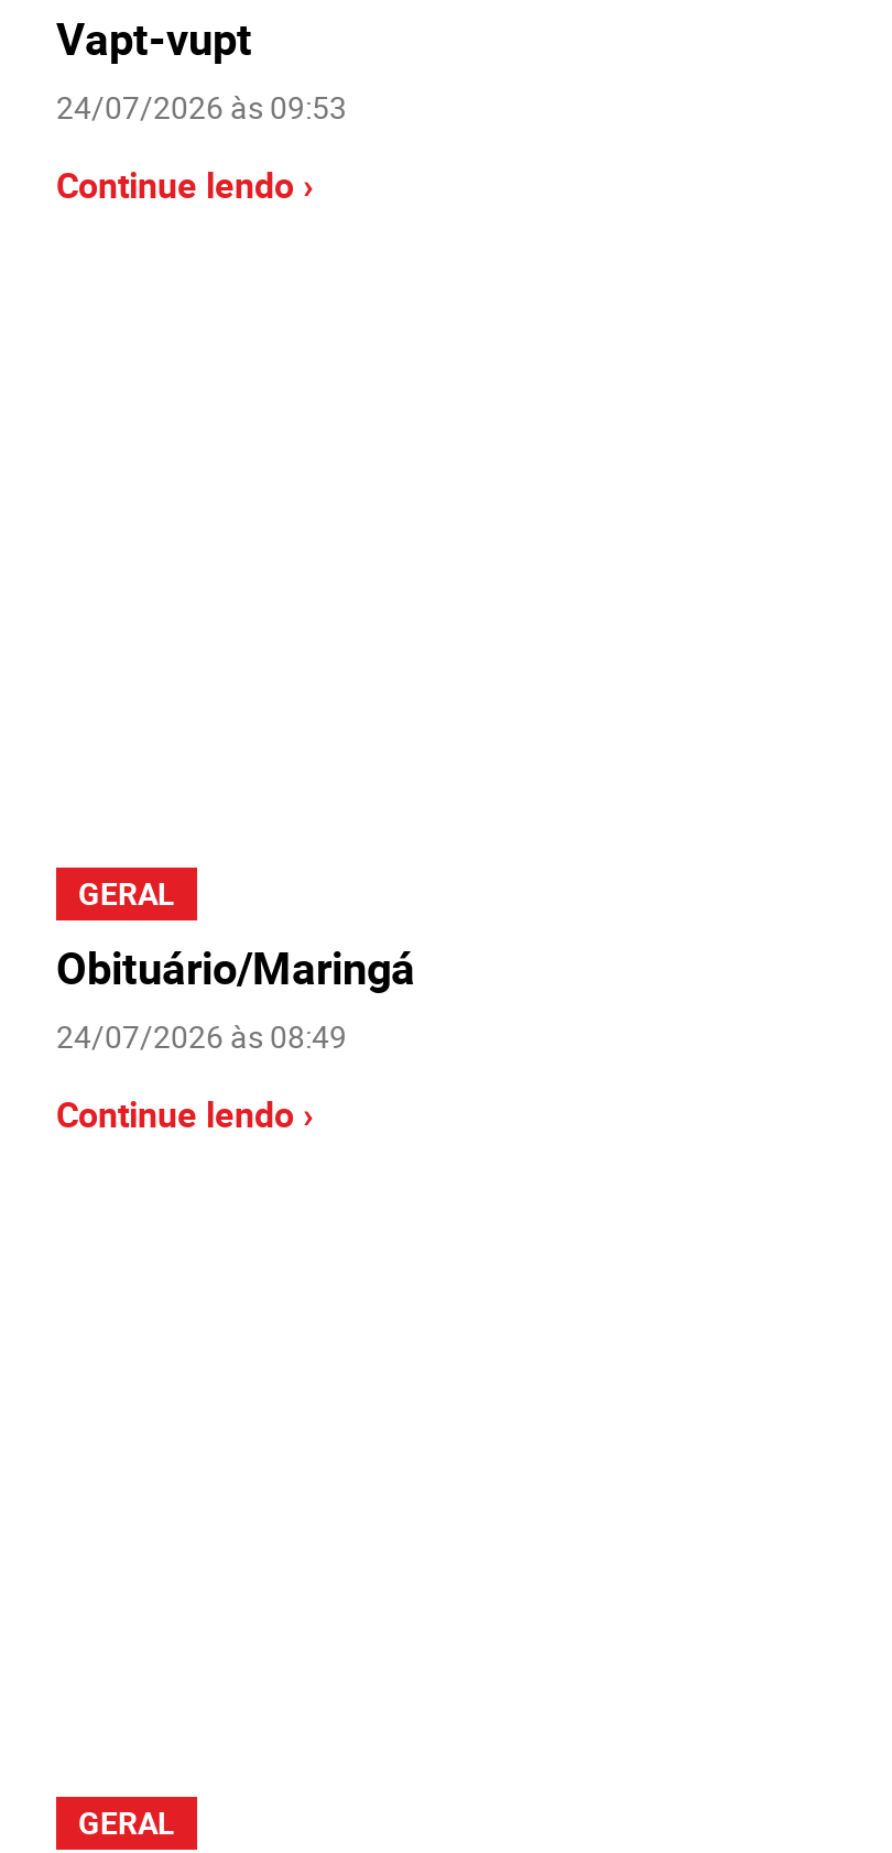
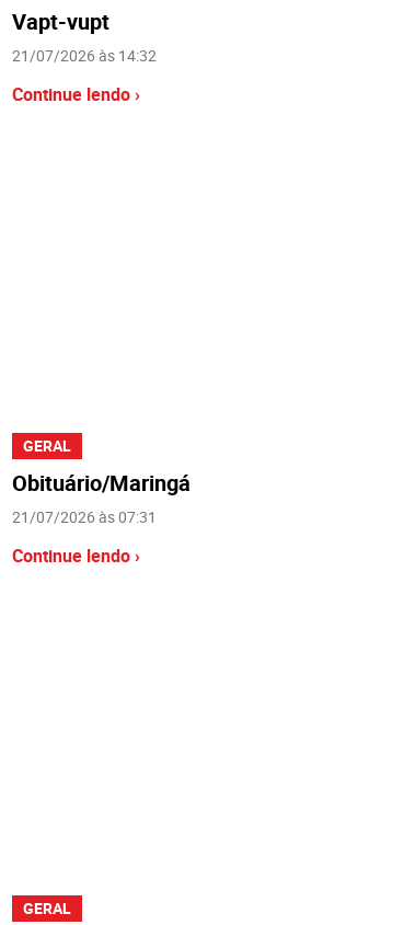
- 24/07/2026 às 09:53
+ 21/07/2026 às 14:32

- 24/07/2026 às 08:49
+ 21/07/2026 às 07:31
